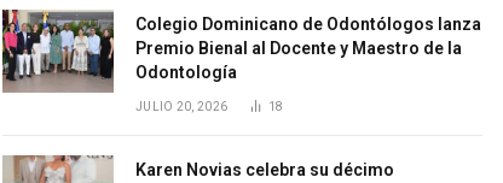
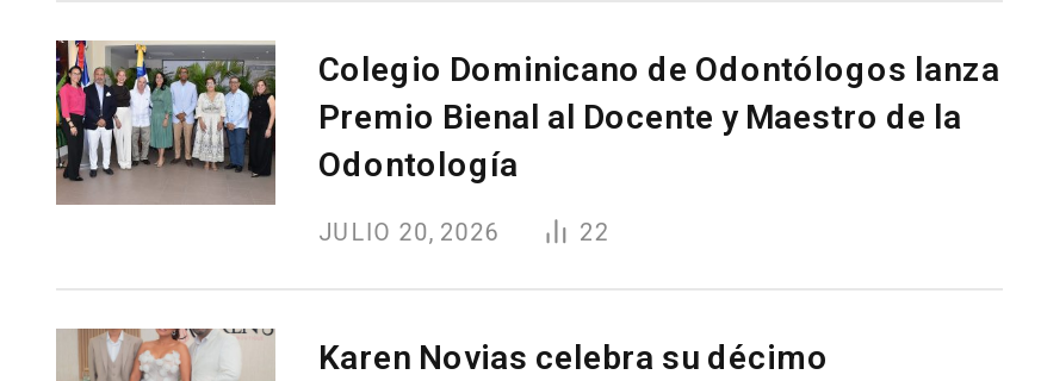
- 18
+ 22
